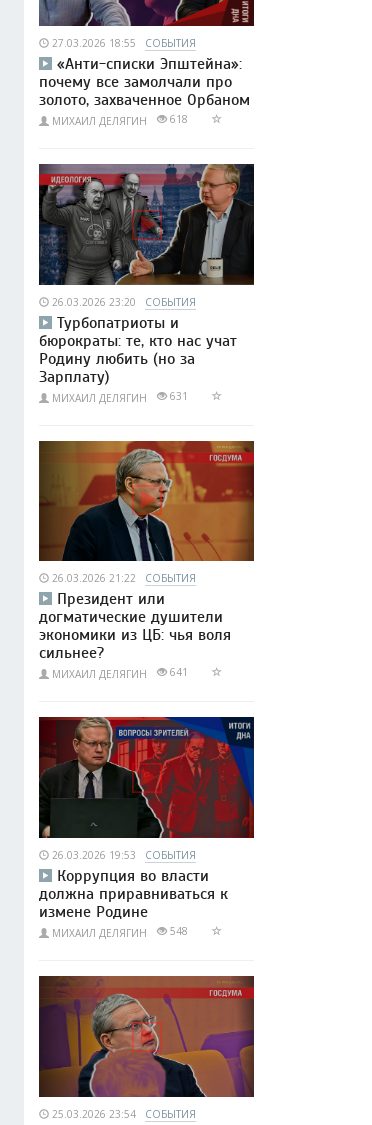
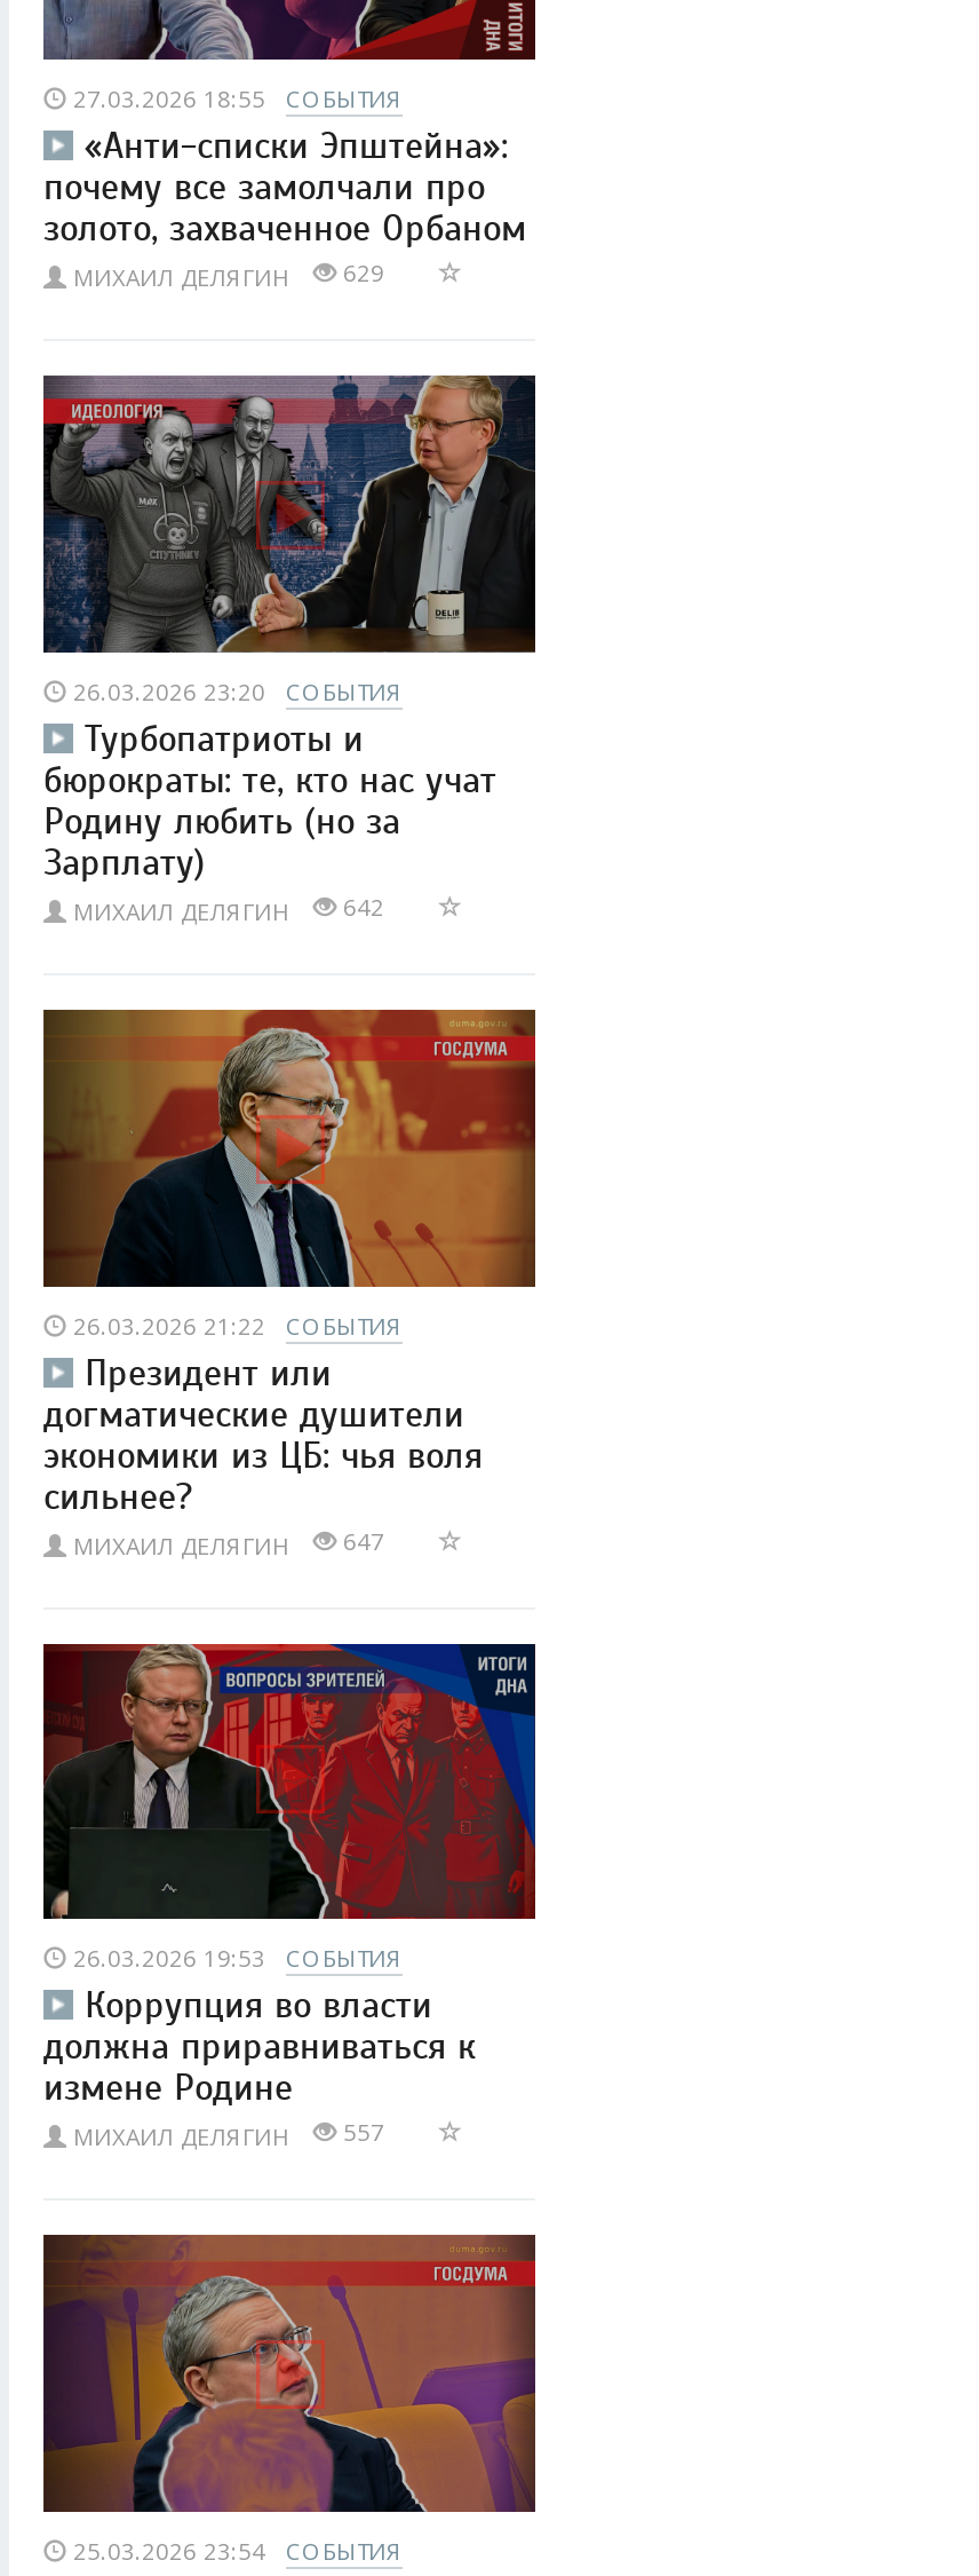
- МИХАИЛ ДЕЛЯГИН 618
+ МИХАИЛ ДЕЛЯГИН 629

- МИХАИЛ ДЕЛЯГИН 631
+ МИХАИЛ ДЕЛЯГИН 642

- МИХАИЛ ДЕЛЯГИН 641
+ МИХАИЛ ДЕЛЯГИН 647

- МИХАИЛ ДЕЛЯГИН 548
+ МИХАИЛ ДЕЛЯГИН 557
